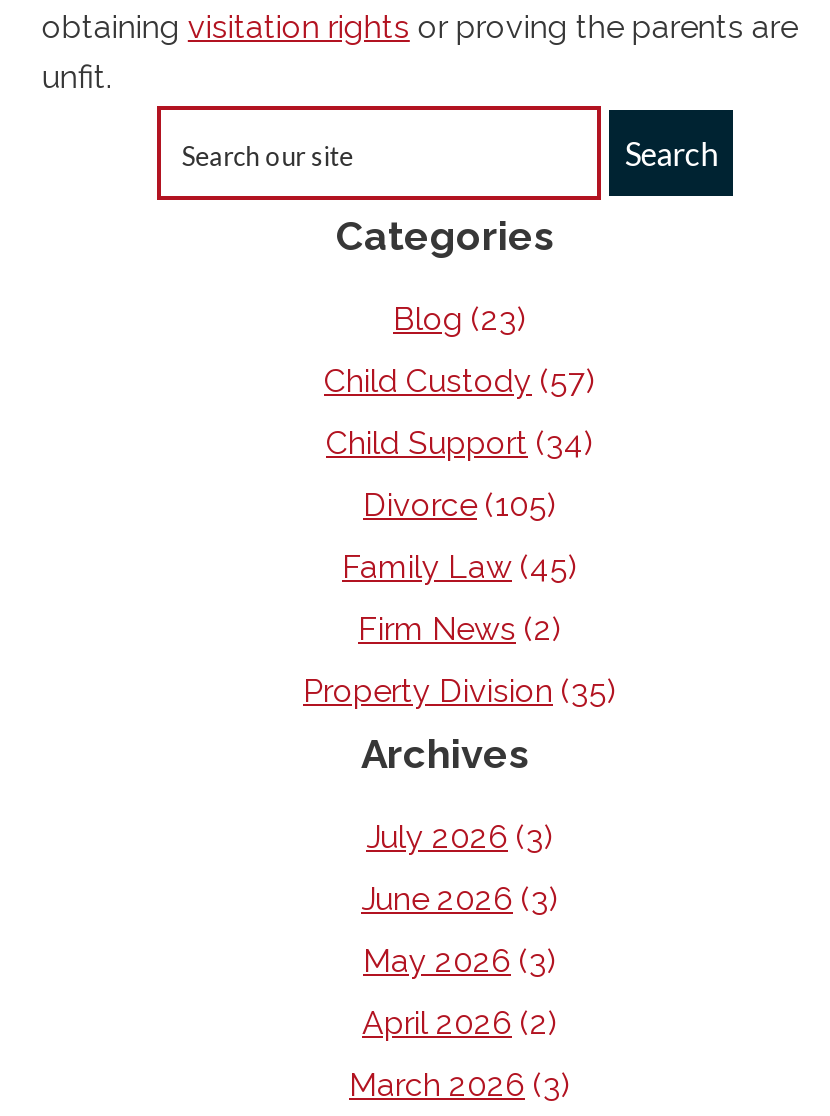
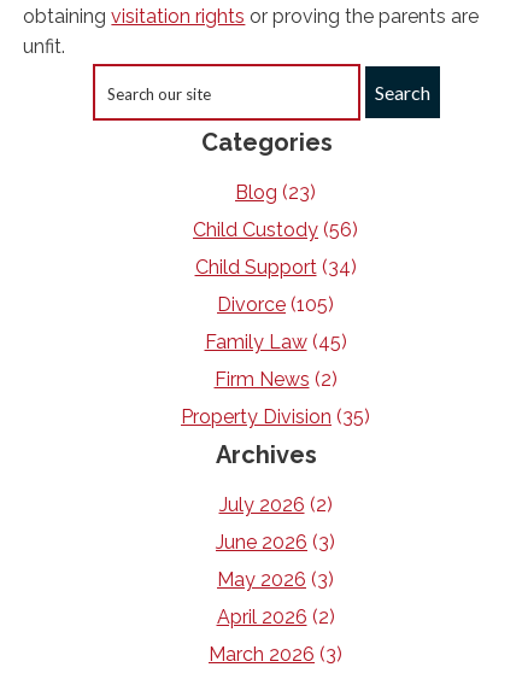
- Child Custody (57)
+ Child Custody (56)

- July 2026 (3)
+ July 2026 (2)
